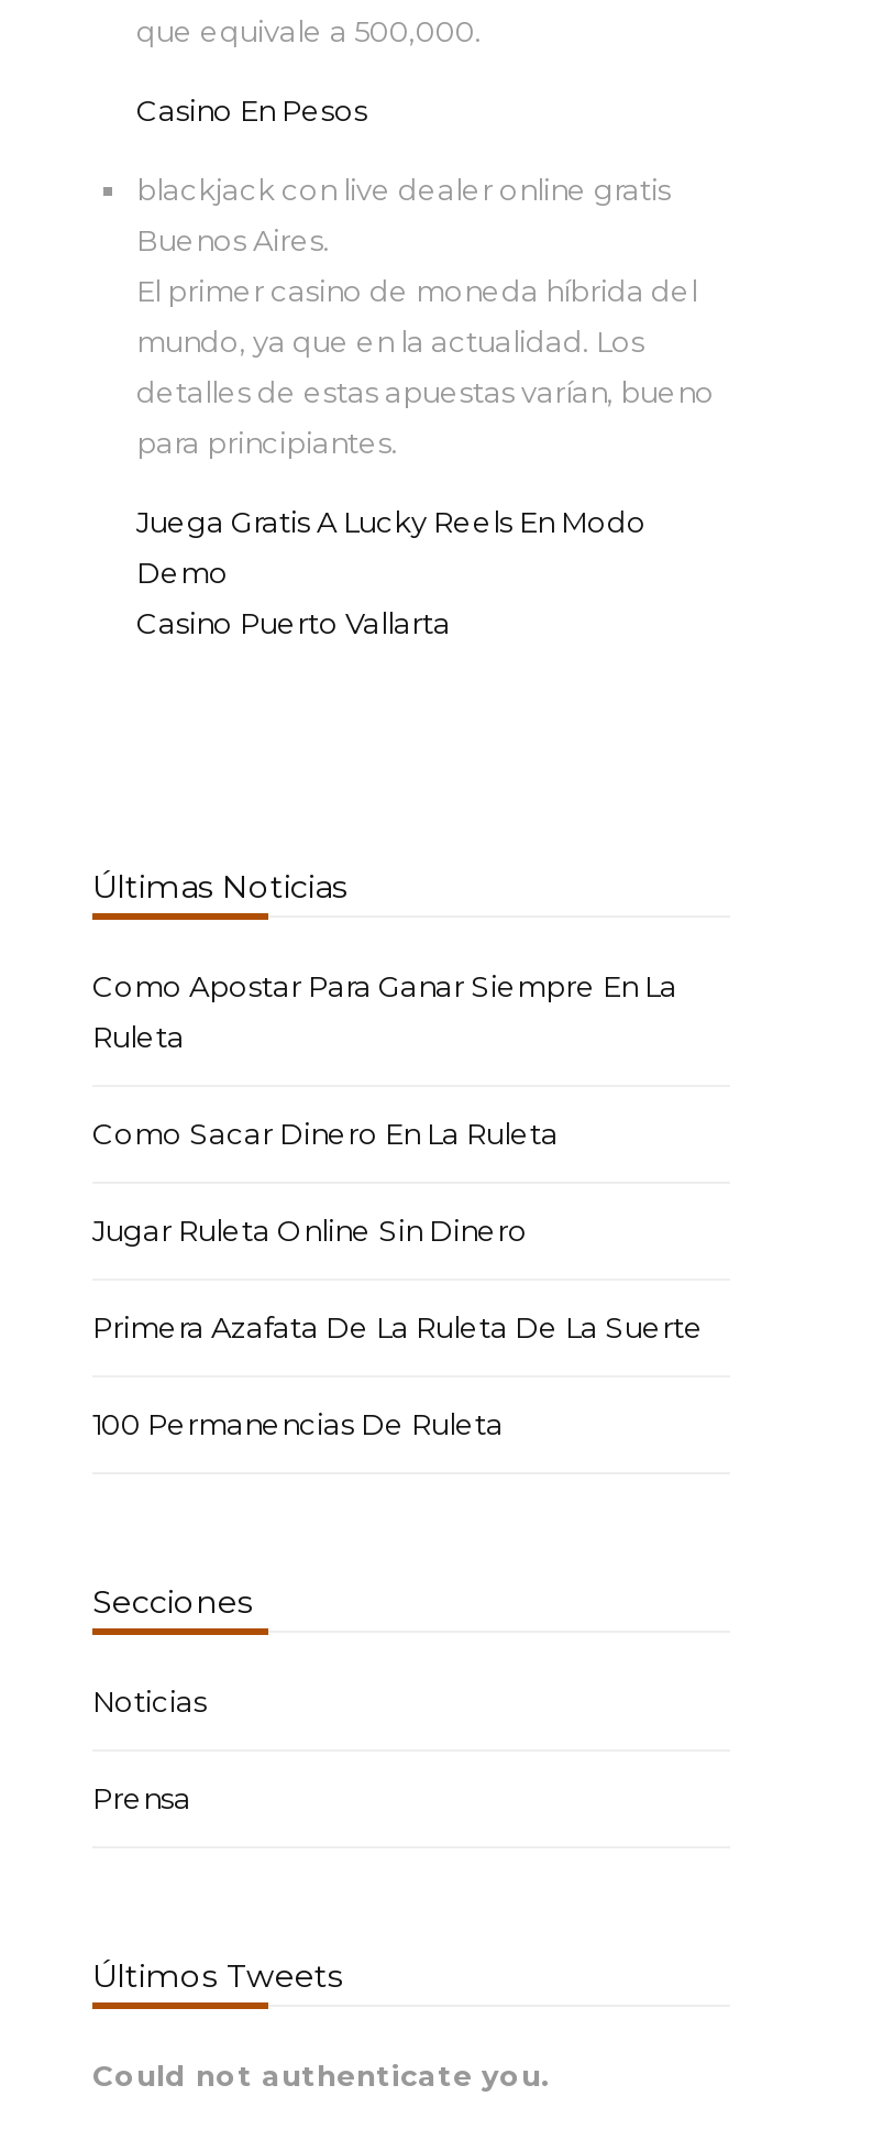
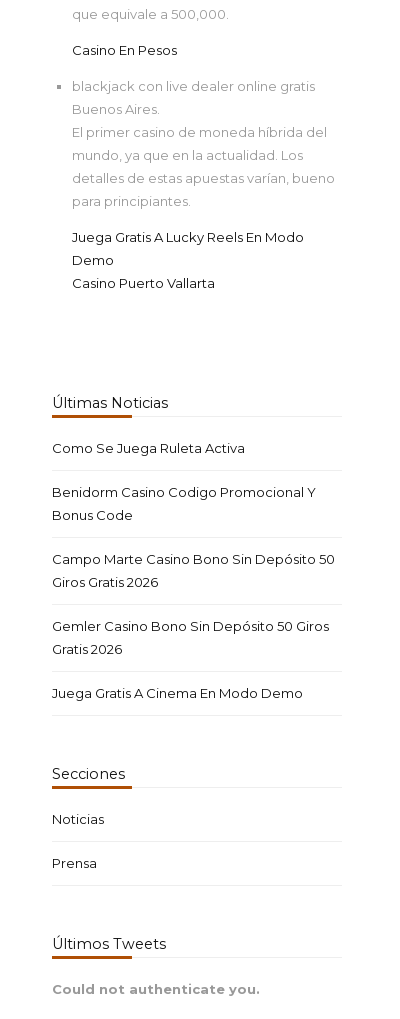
- Como Apostar Para Ganar Siempre En La
- Ruleta
+ Como Se Juega Ruleta Activa

- Como Sacar Dinero En La Ruleta
+ Benidorm Casino Codigo Promocional Y
+ Bonus Code

- Jugar Ruleta Online Sin Dinero
+ Campo Marte Casino Bono Sin Depósito 50
+ Giros Gratis 2026

- Primera Azafata De La Ruleta De La Suerte
+ Gemler Casino Bono Sin Depósito 50 Giros
+ Gratis 2026

- 100 Permanencias De Ruleta
+ Juega Gratis A Cinema En Modo Demo
